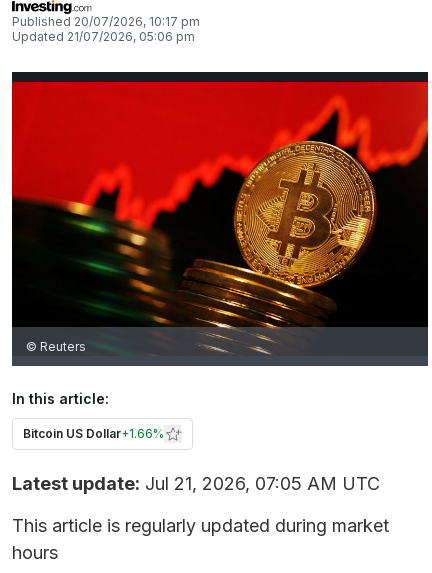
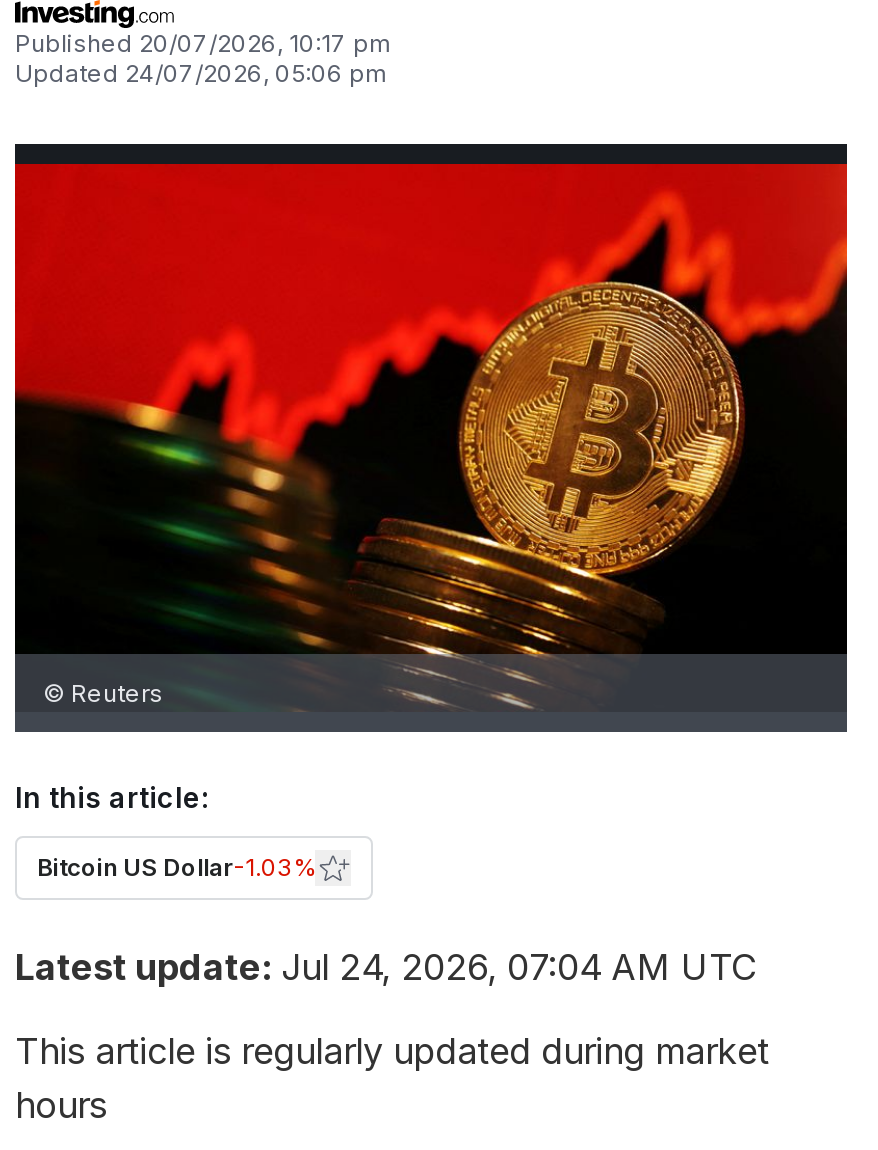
- Updated 21/07/2026, 05:06 pm
+ Updated 24/07/2026, 05:06 pm

- Bitcoin US Dollar+1.66%
+ Bitcoin US Dollar-1.03%

- Latest update: Jul 21, 2026, 07:05 AM UTC
+ Latest update: Jul 24, 2026, 07:04 AM UTC
